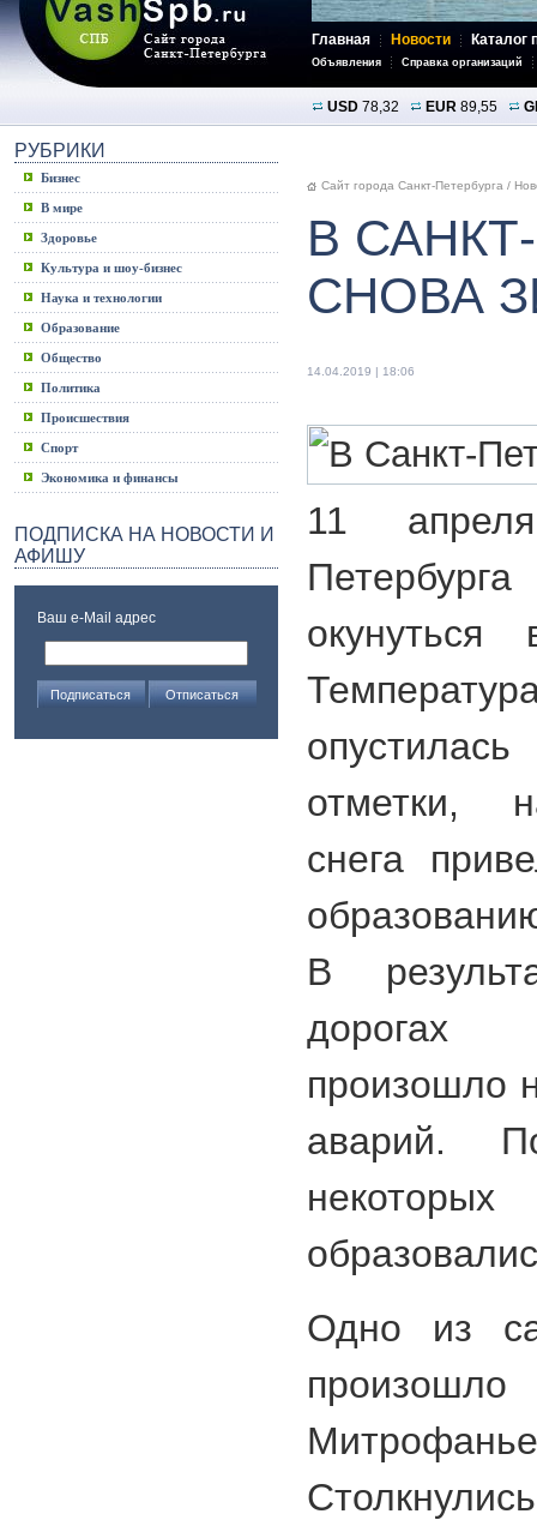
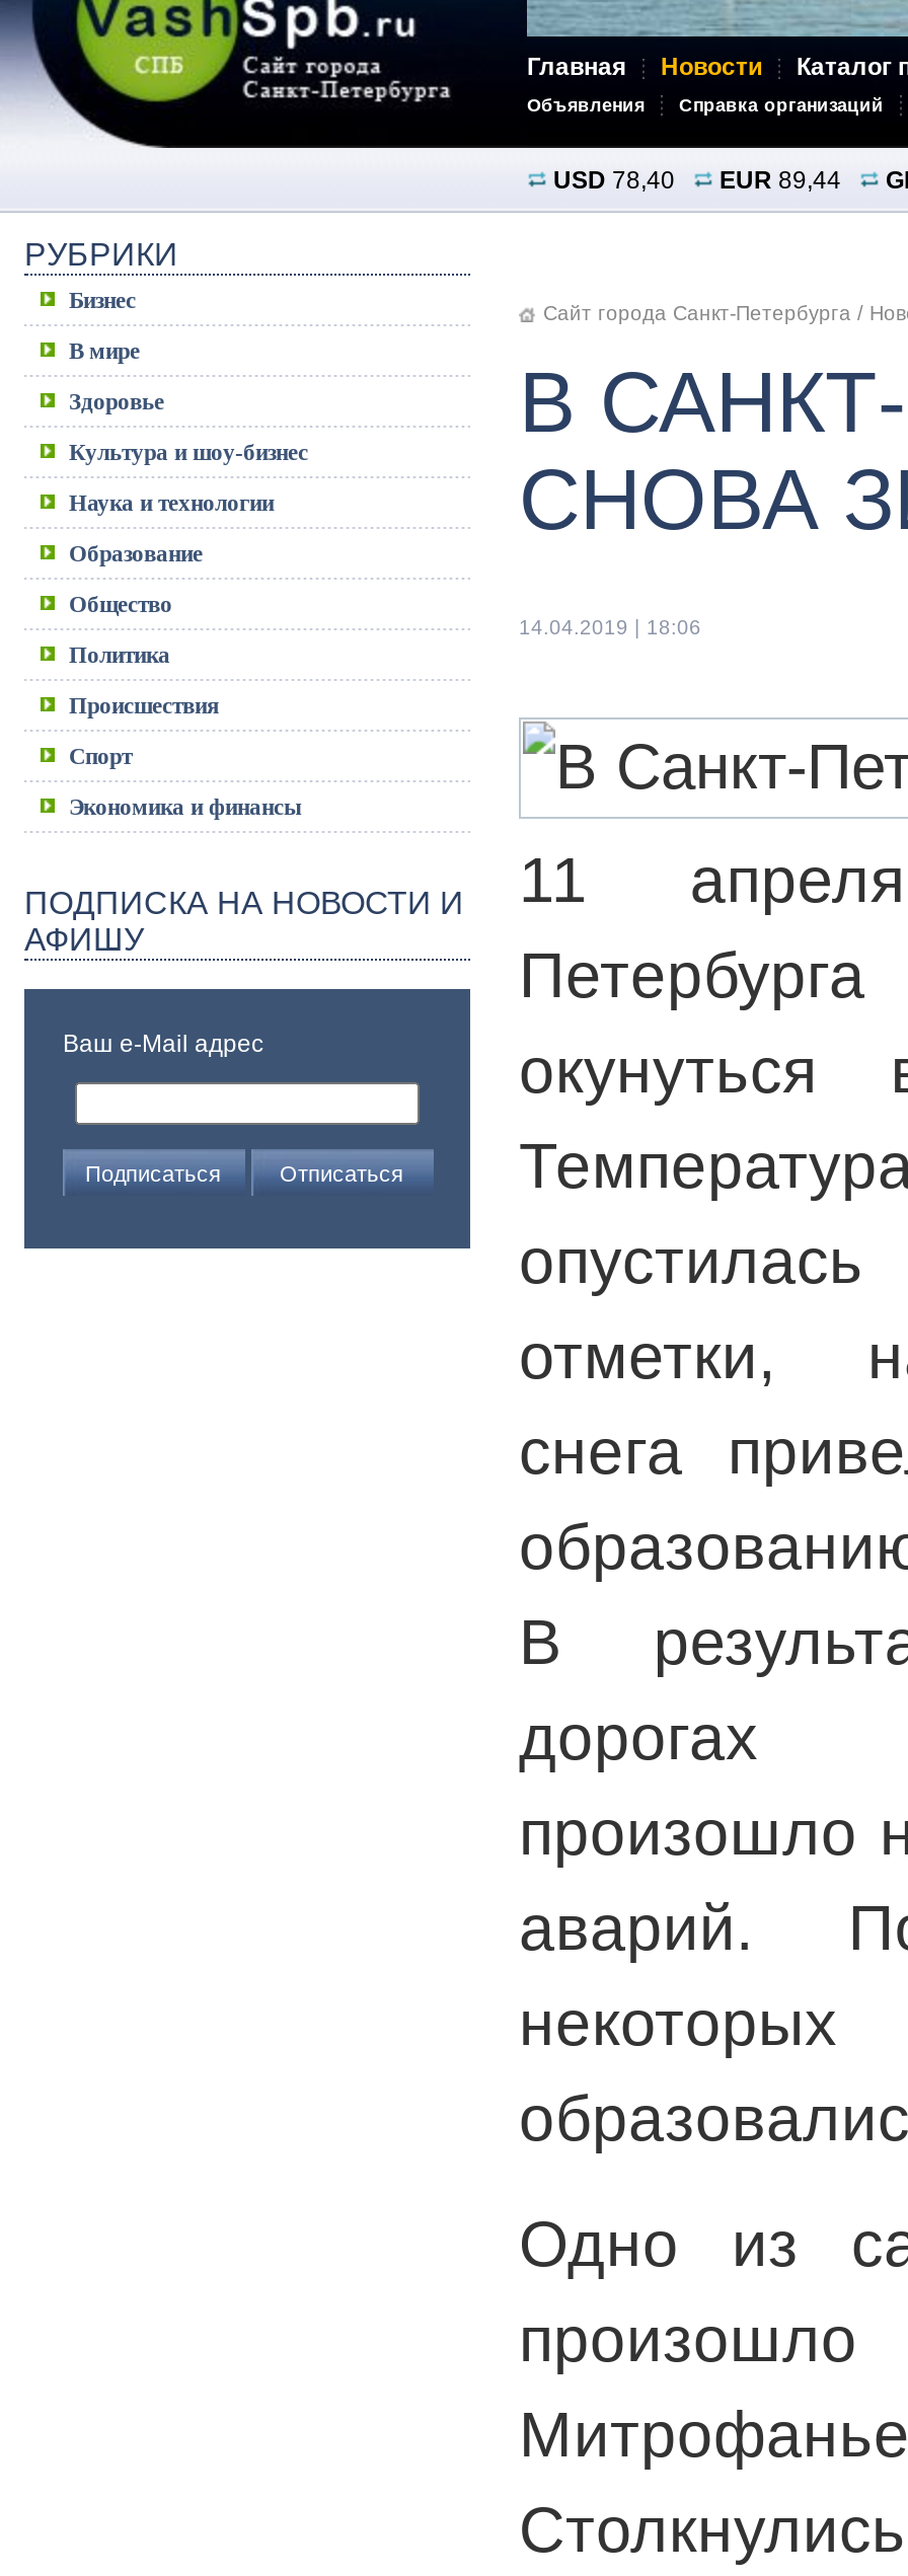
- USD 78,32
+ USD 78,40

- EUR 89,55
+ EUR 89,44
